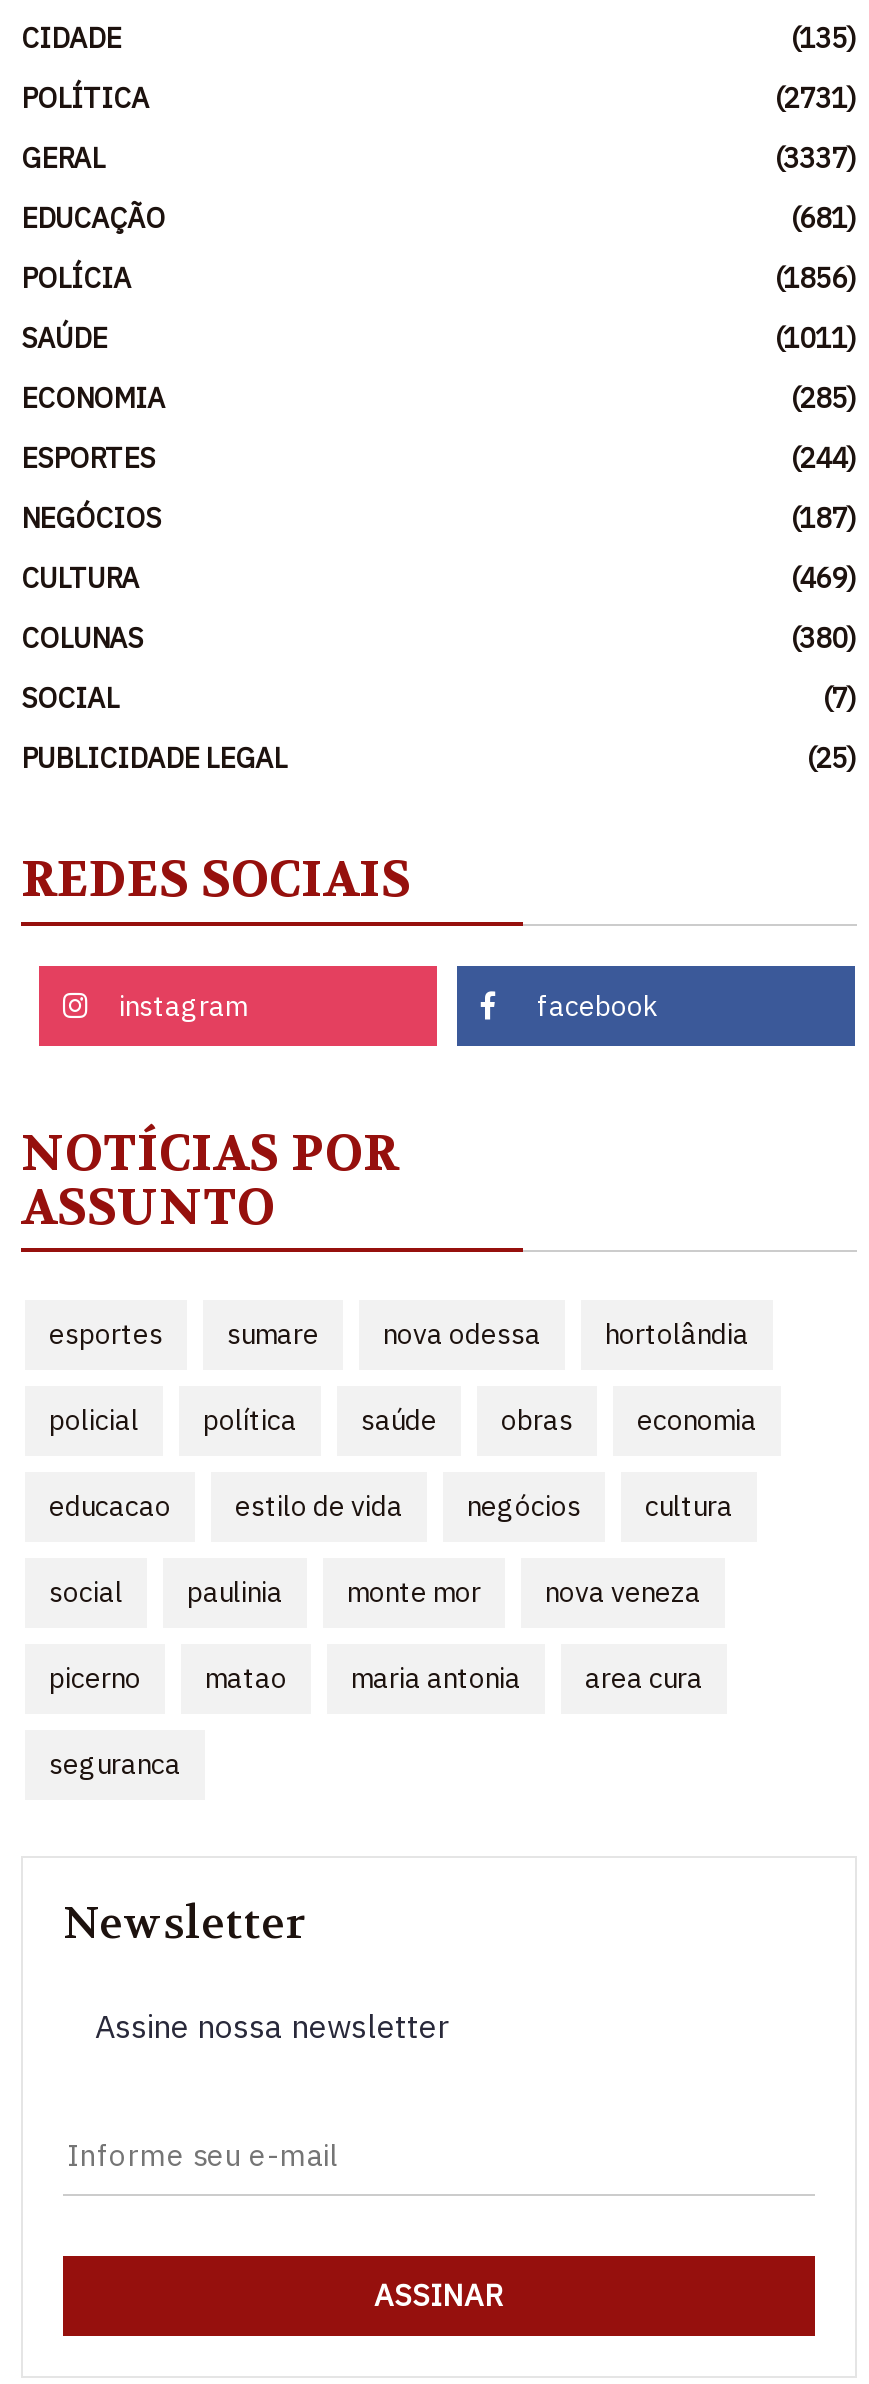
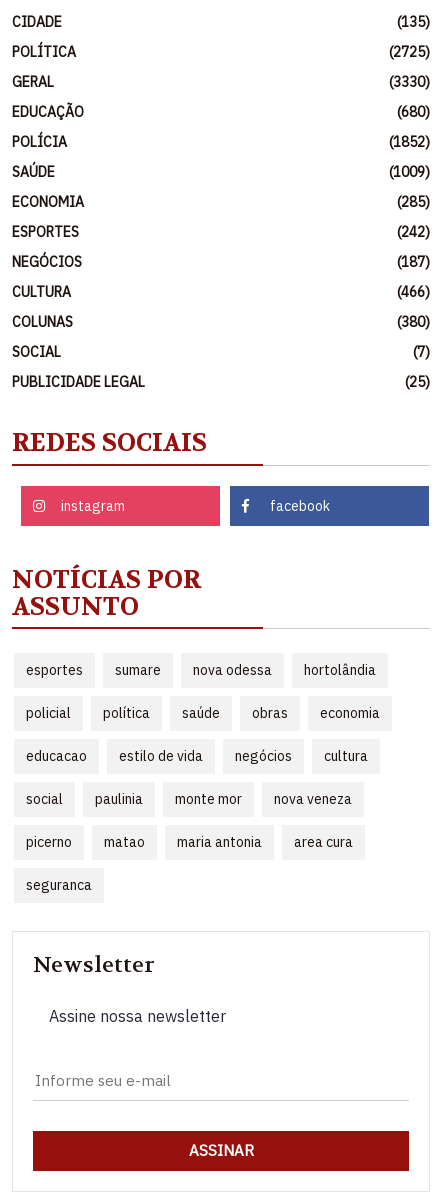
- (2731)
+ (2725)

- (3337)
+ (3330)

- (681)
+ (680)

- (1856)
+ (1852)

- (1011)
+ (1009)

- (244)
+ (242)

- (469)
+ (466)
